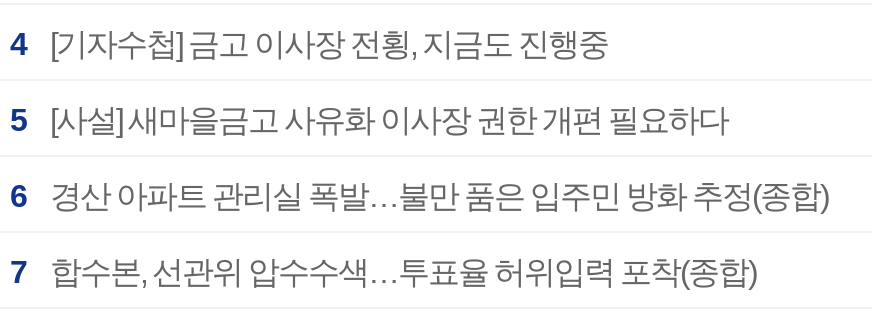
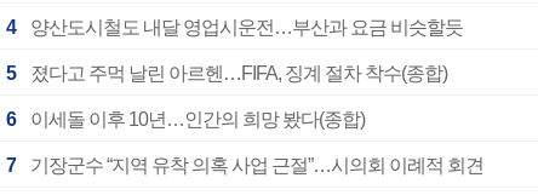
- [기자수첩] 금고 이사장 전횡, 지금도 진행중
+ 양산도시철도 내달 영업시운전…부산과 요금 비슷할듯

- [사설] 새마을금고 사유화 이사장 권한 개편 필요하다
+ 졌다고 주먹 날린 아르헨…FIFA, 징계 절차 착수(종합)

- 경산 아파트 관리실 폭발…불만 품은 입주민 방화 추정(종합)
+ 이세돌 이후 10년…인간의 희망 봤다(종합)

- 합수본, 선관위 압수수색…투표율 허위입력 포착(종합)
+ 기장군수 “지역 유착 의혹 사업 근절”…시의회 이례적 회견
